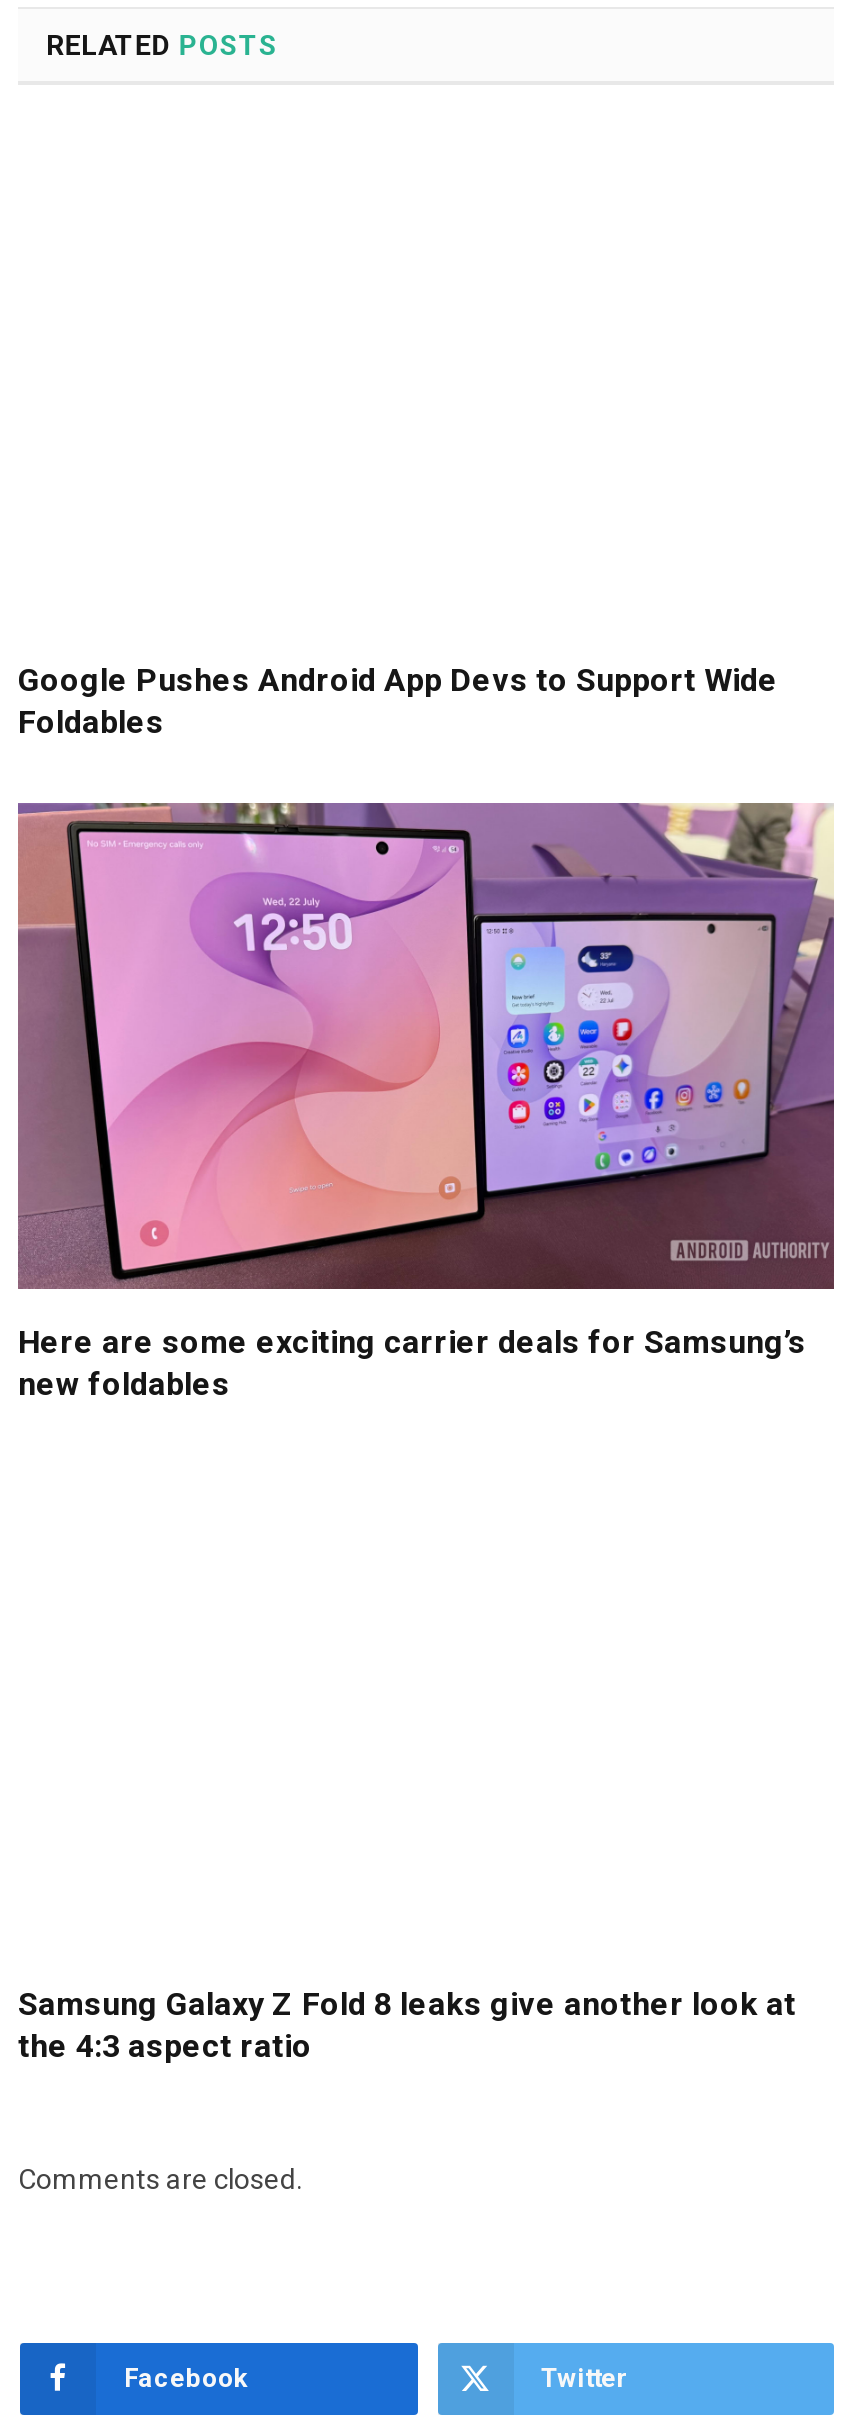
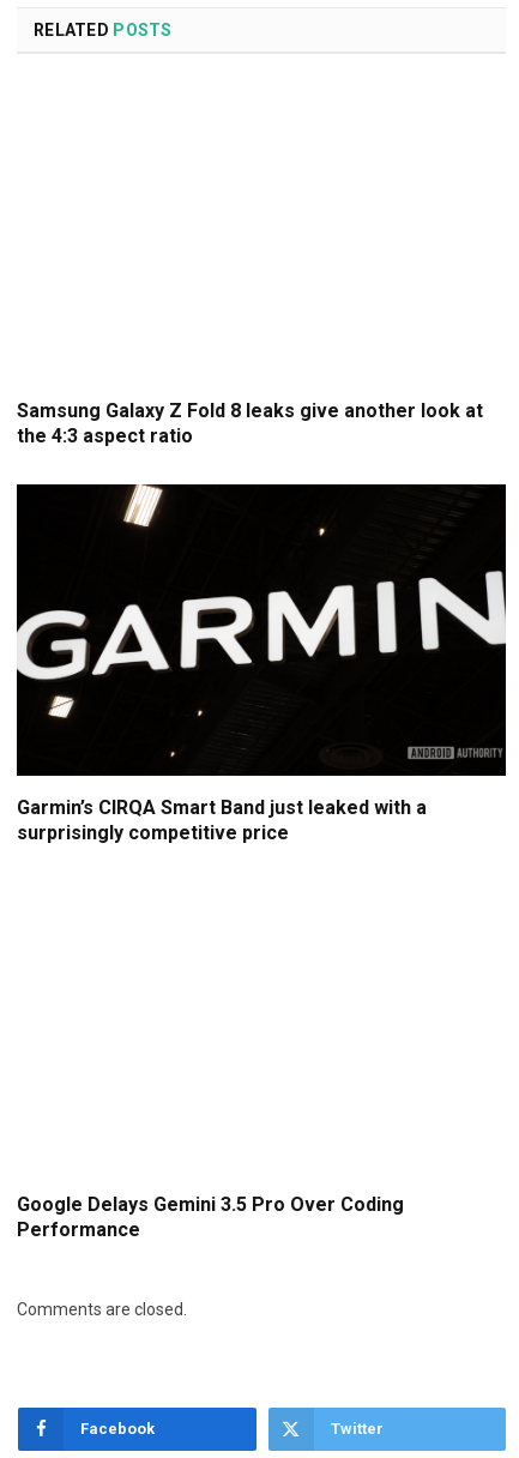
- Google Pushes Android App Devs to Support Wide
- Foldables

- [image]
+ [image]

- Here are some exciting carrier deals for Samsung’s
- new foldables

moved up: Samsung Galaxy Z Fold 8 leaks give another look at | the 4:3 aspect ratio

+ Garmin’s CIRQA Smart Band just leaked with a
+ surprisingly competitive price

+ Google Delays Gemini 3.5 Pro Over Coding
+ Performance
